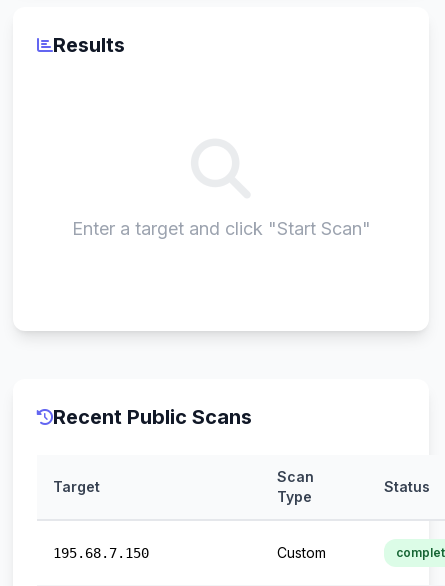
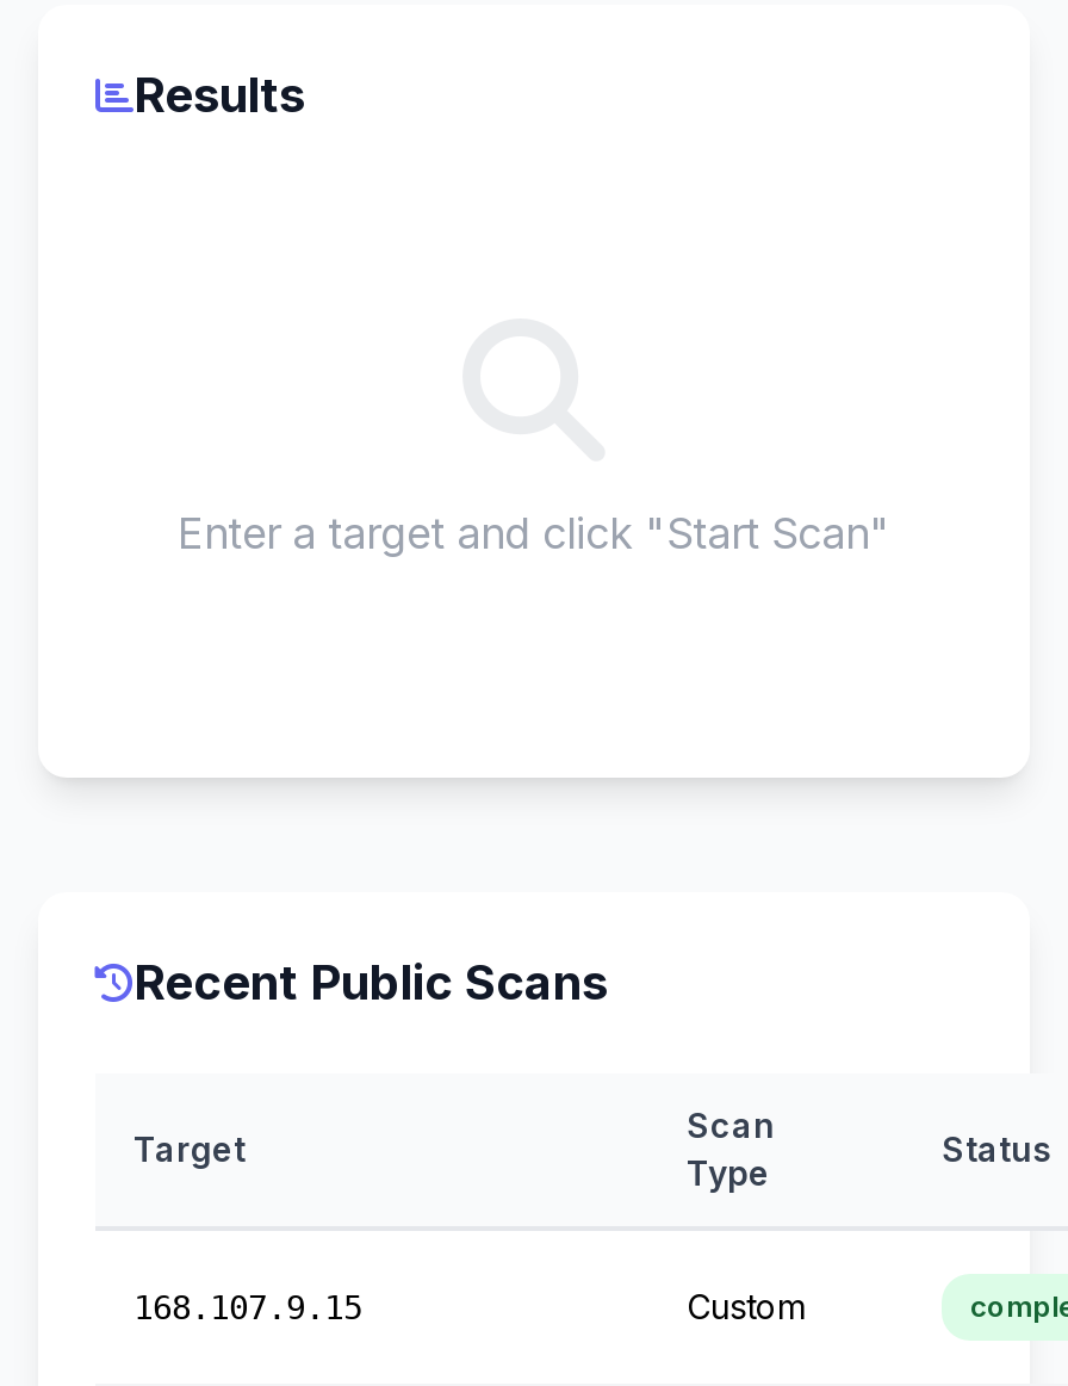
- 195.68.7.150
+ 168.107.9.15
